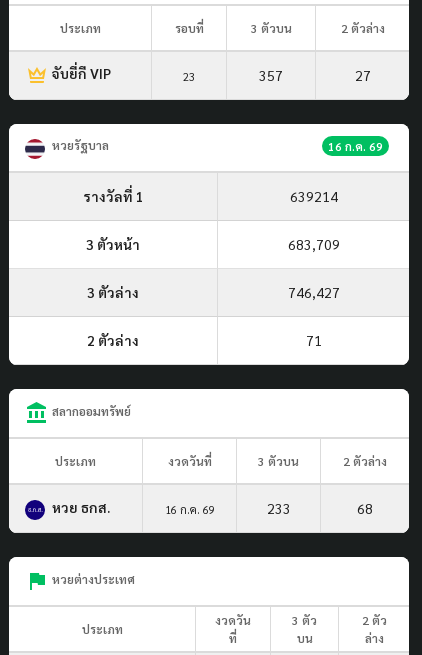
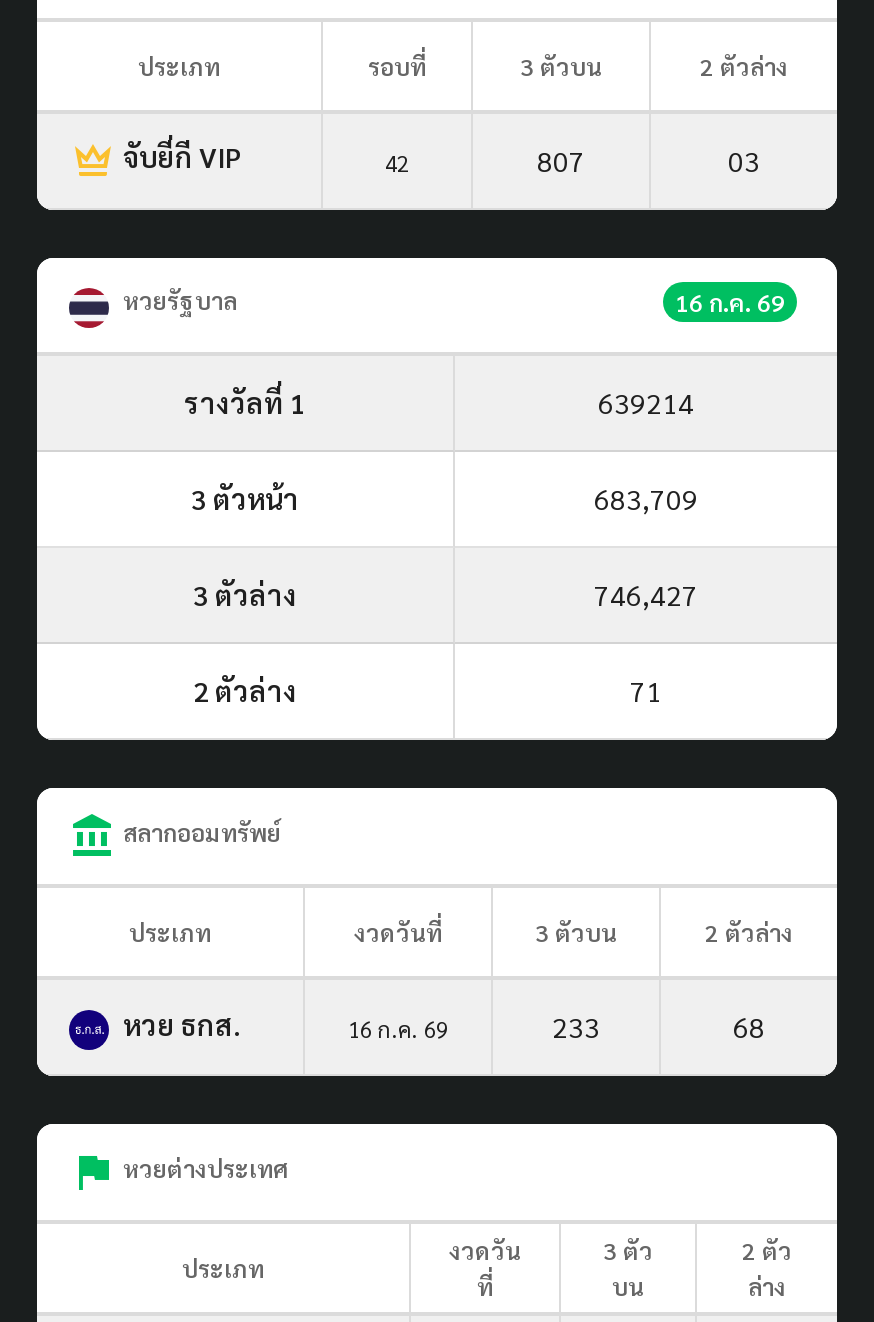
- 23
+ 42

- 357
+ 807

- 27
+ 03
